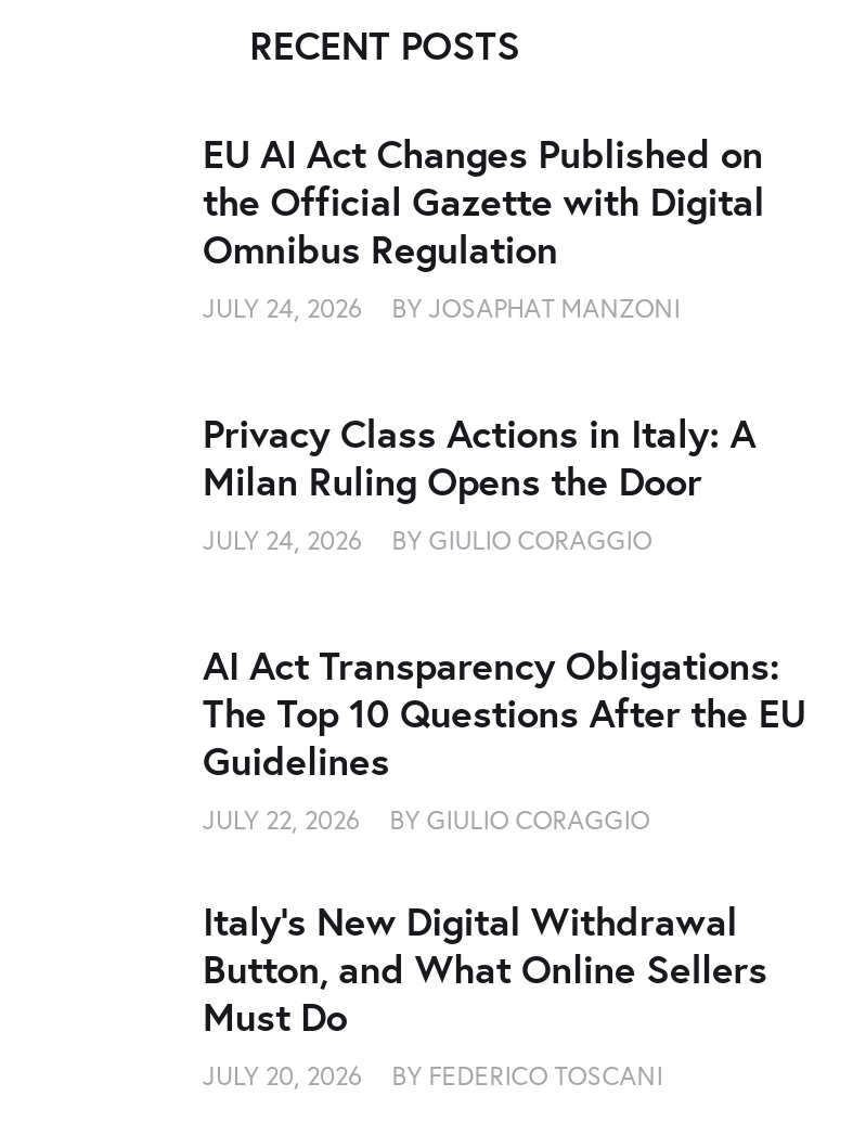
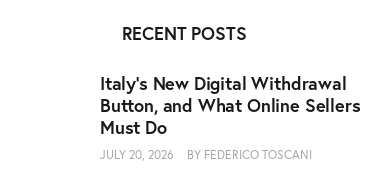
- EU AI Act Changes Published on
- the Official Gazette with Digital
- Omnibus Regulation
- JULY 24, 2026
- BY JOSAPHAT MANZONI
- Privacy Class Actions in Italy: A
- Milan Ruling Opens the Door
- JULY 24, 2026
- BY GIULIO CORAGGIO
- AI Act Transparency Obligations:
- The Top 10 Questions After the EU
- Guidelines
- JULY 22, 2026
- BY GIULIO CORAGGIO
